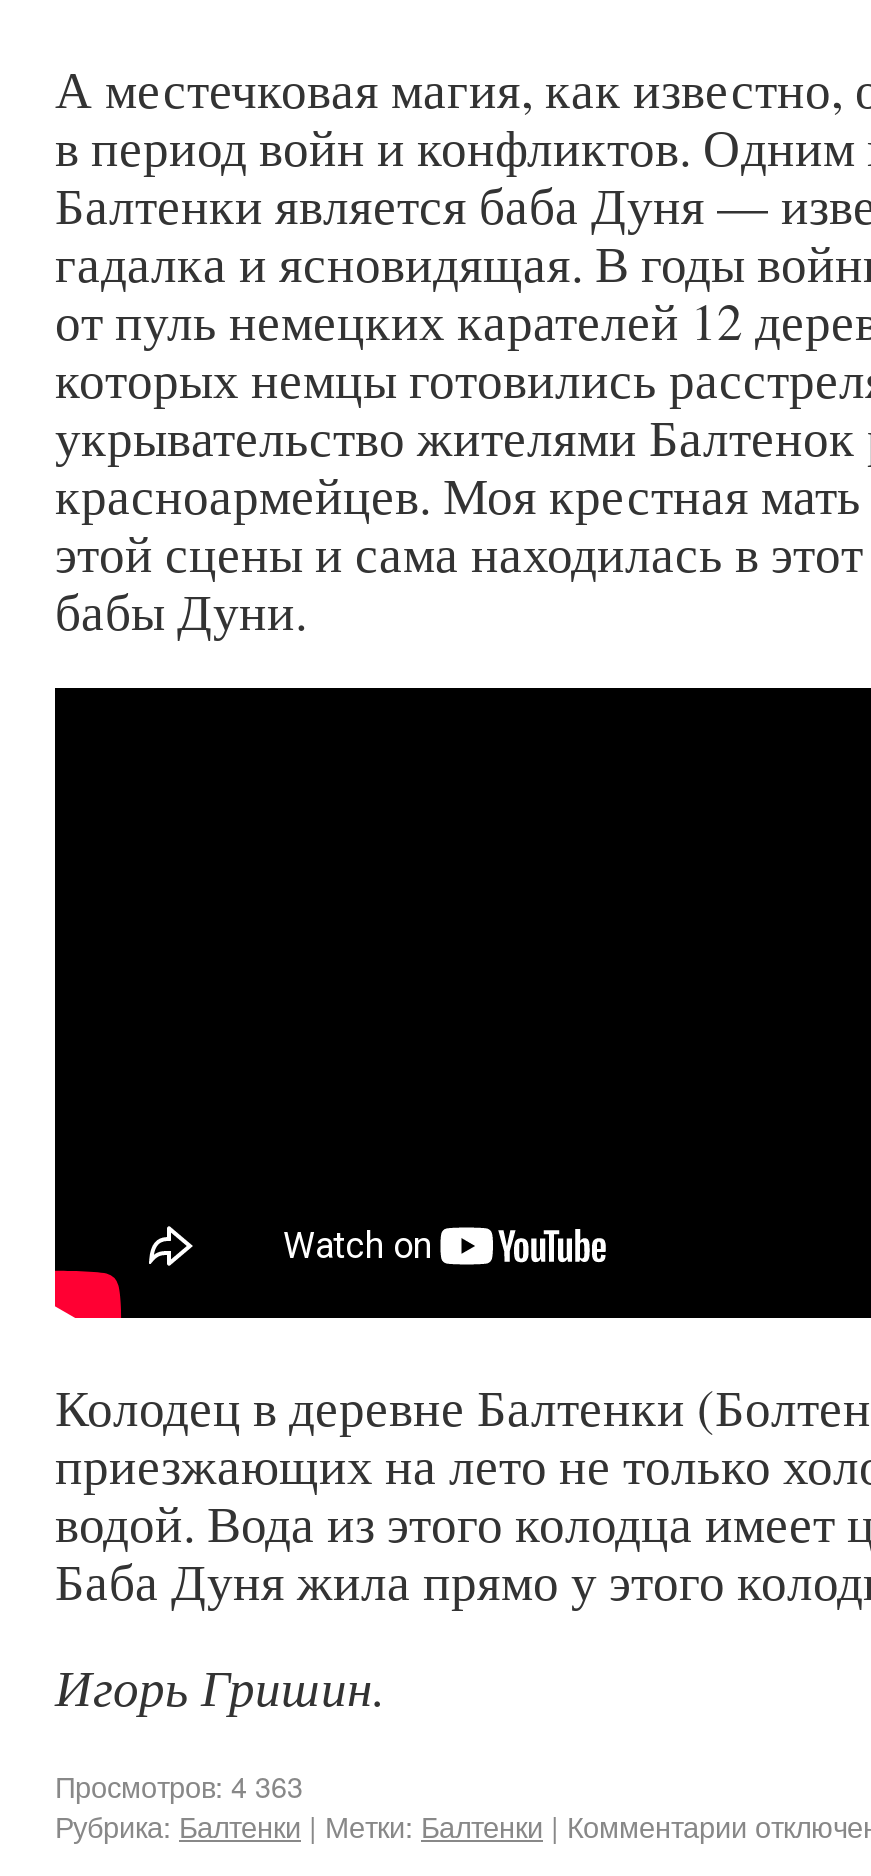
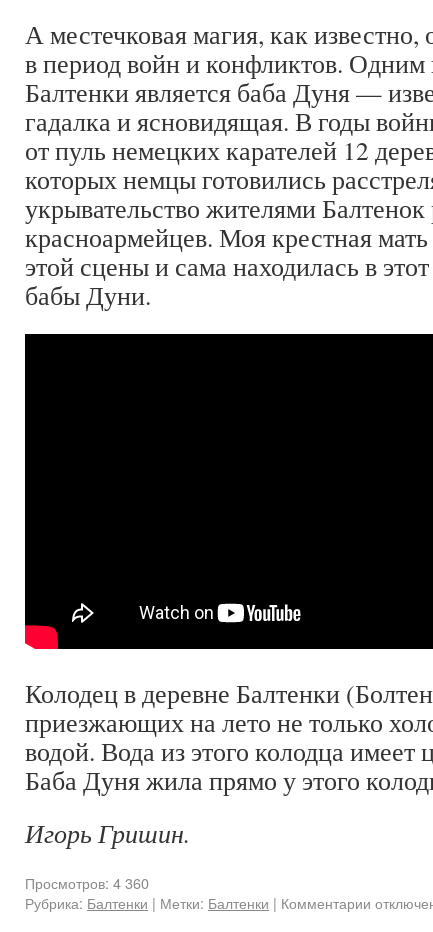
- Просмотров: 4 363
+ Просмотров: 4 360
